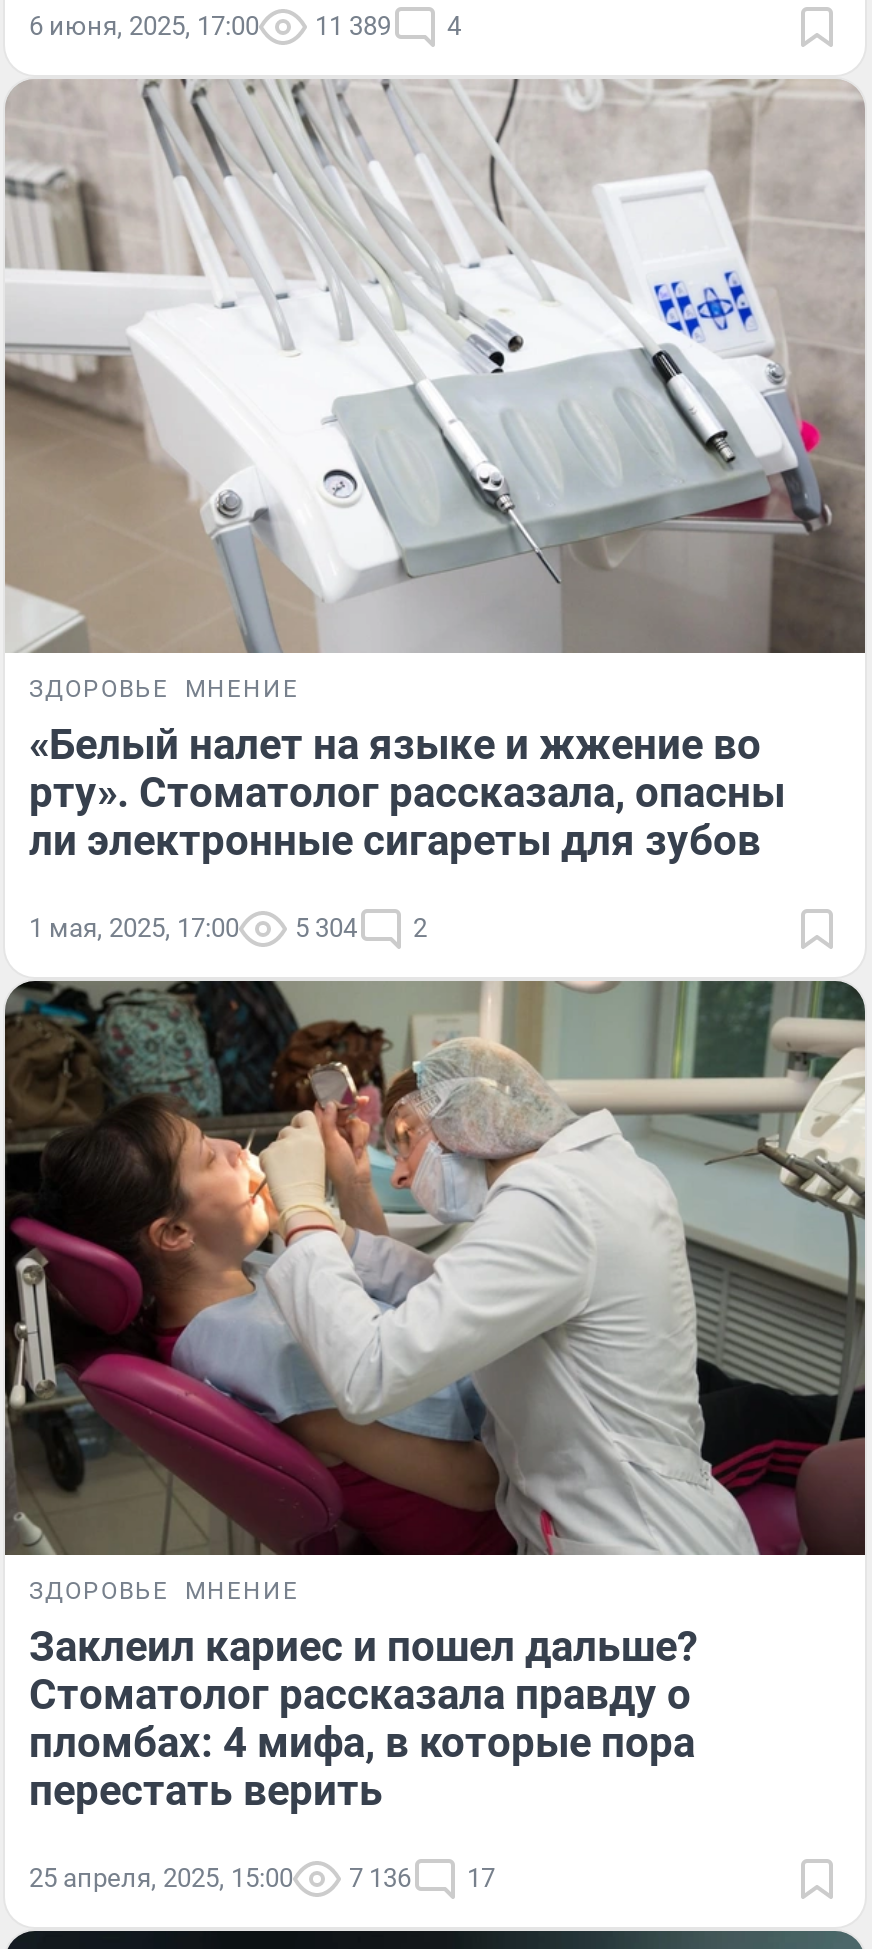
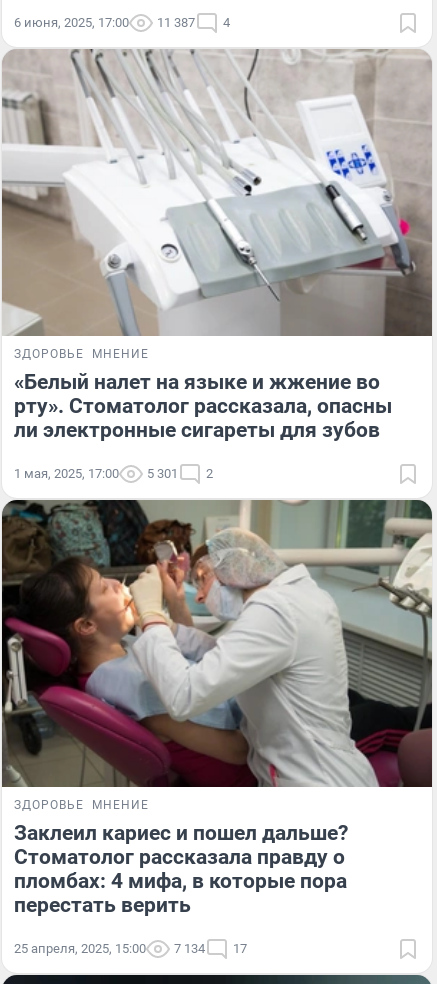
- 11 389
+ 11 387

- 1 мая, 2025, 17:00 5 304 2
+ 1 мая, 2025, 17:00 5 301 2

- 25 апреля, 2025, 15:00 7 136 17
+ 25 апреля, 2025, 15:00 7 134 17
